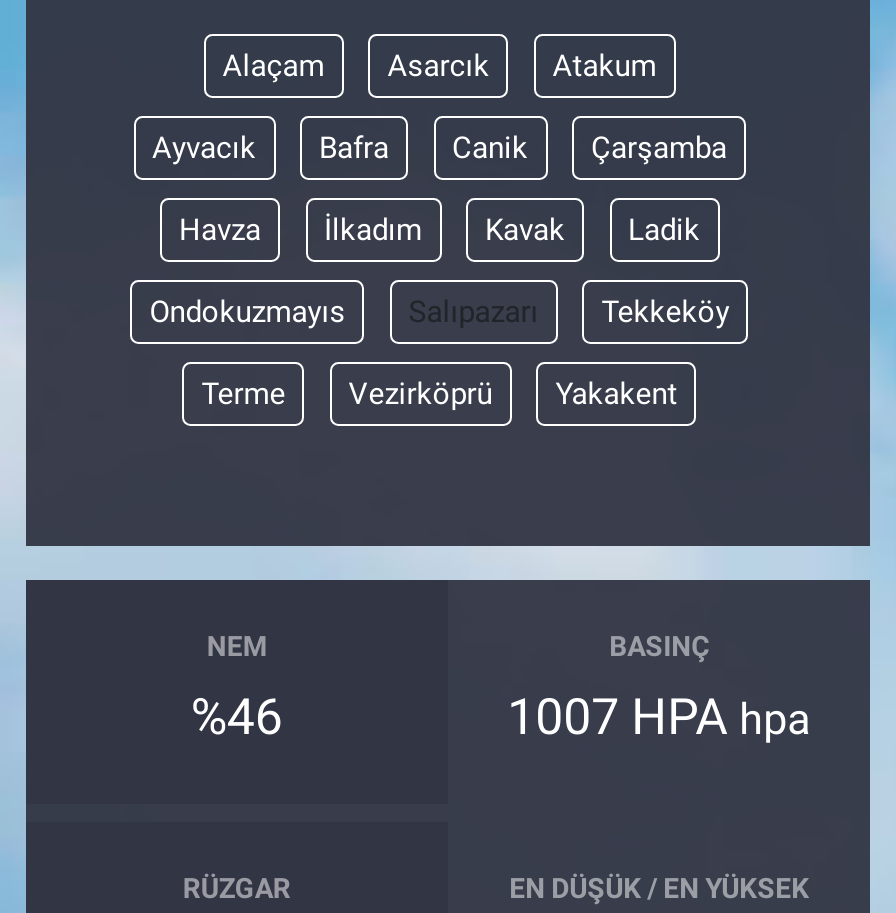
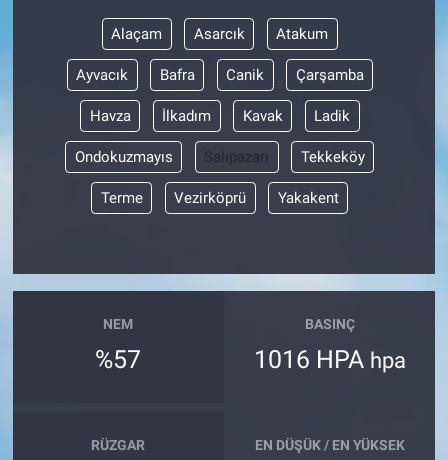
- %46
+ %57

- 1007 HPA hpa
+ 1016 HPA hpa
